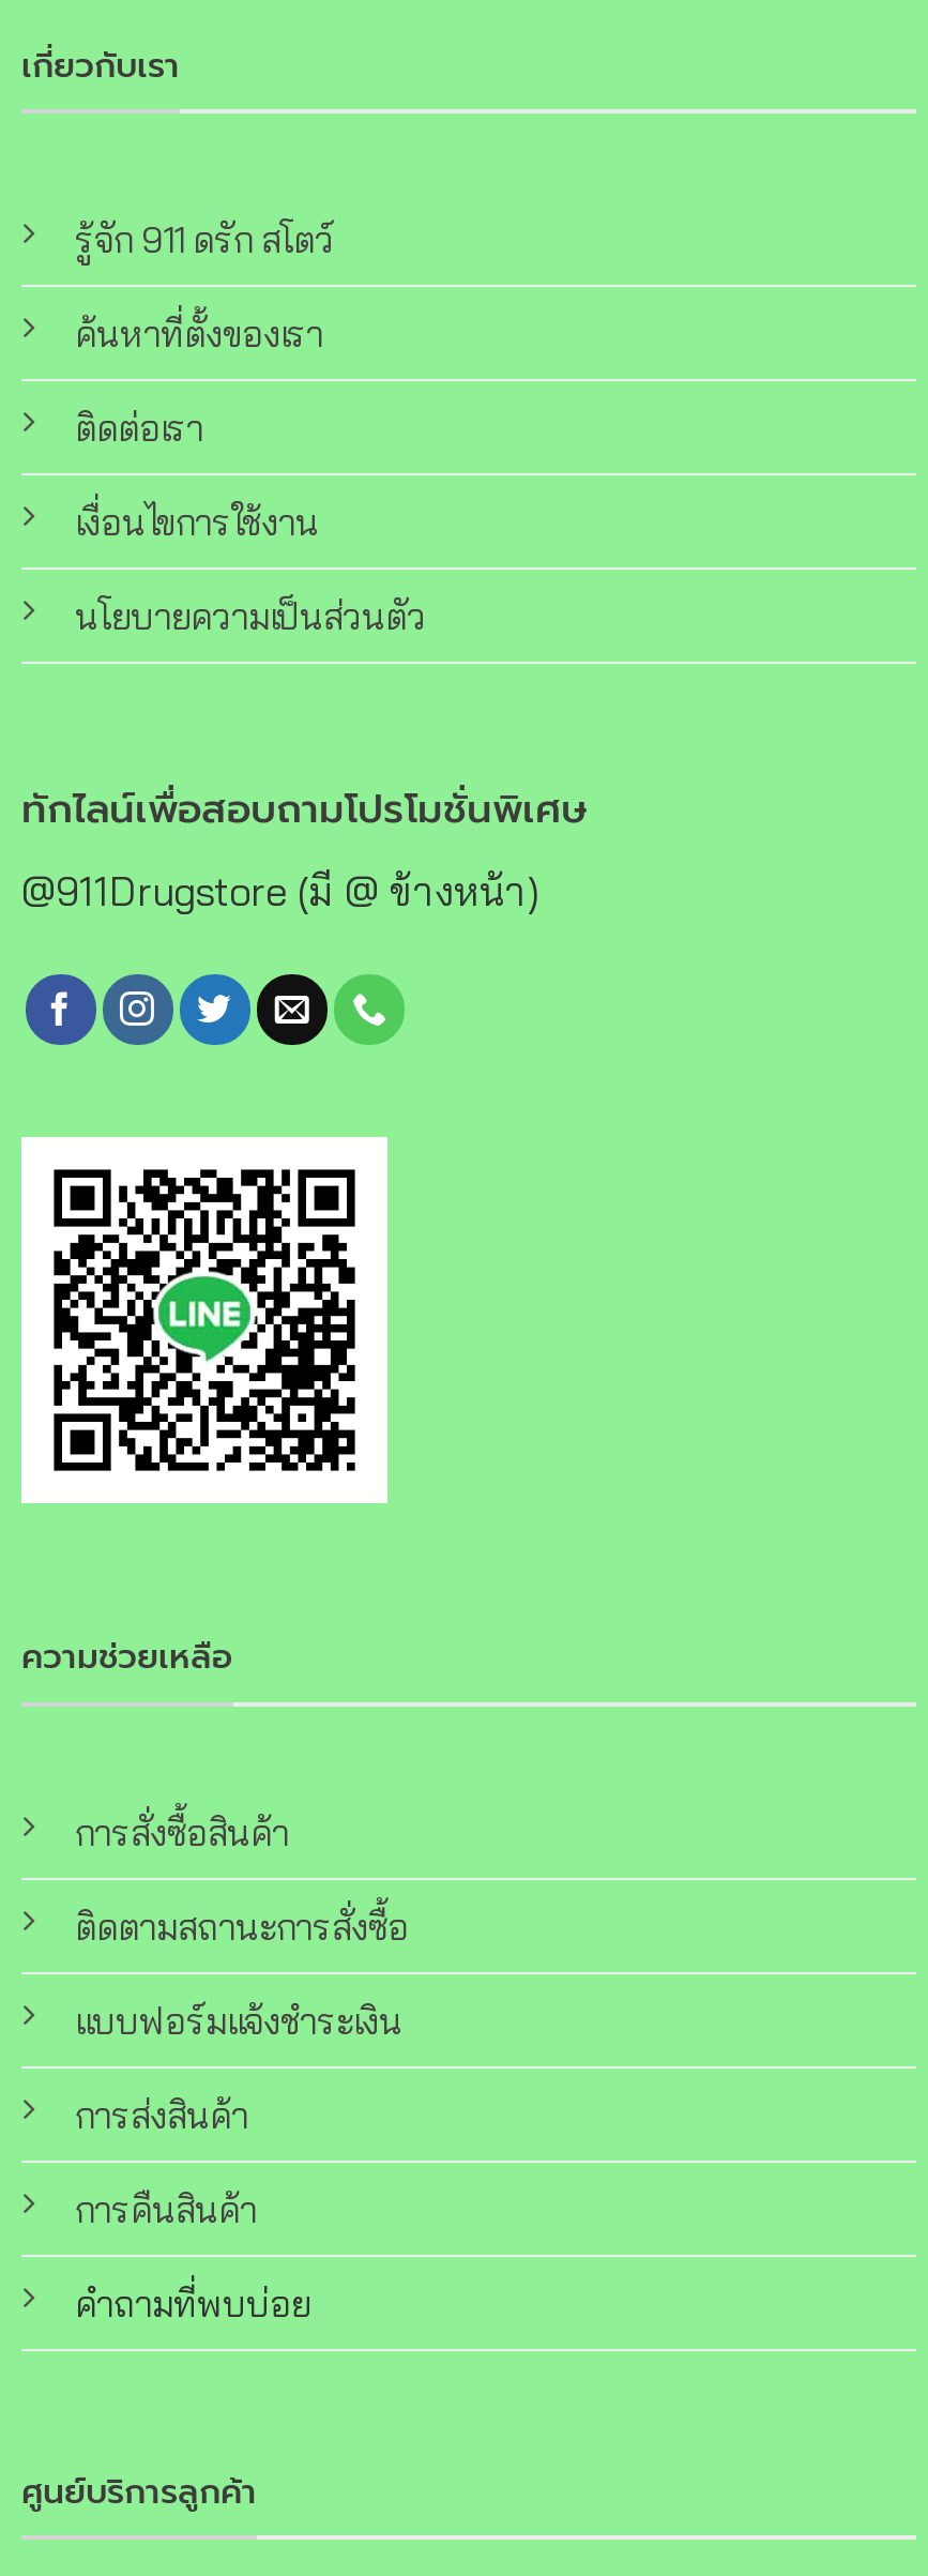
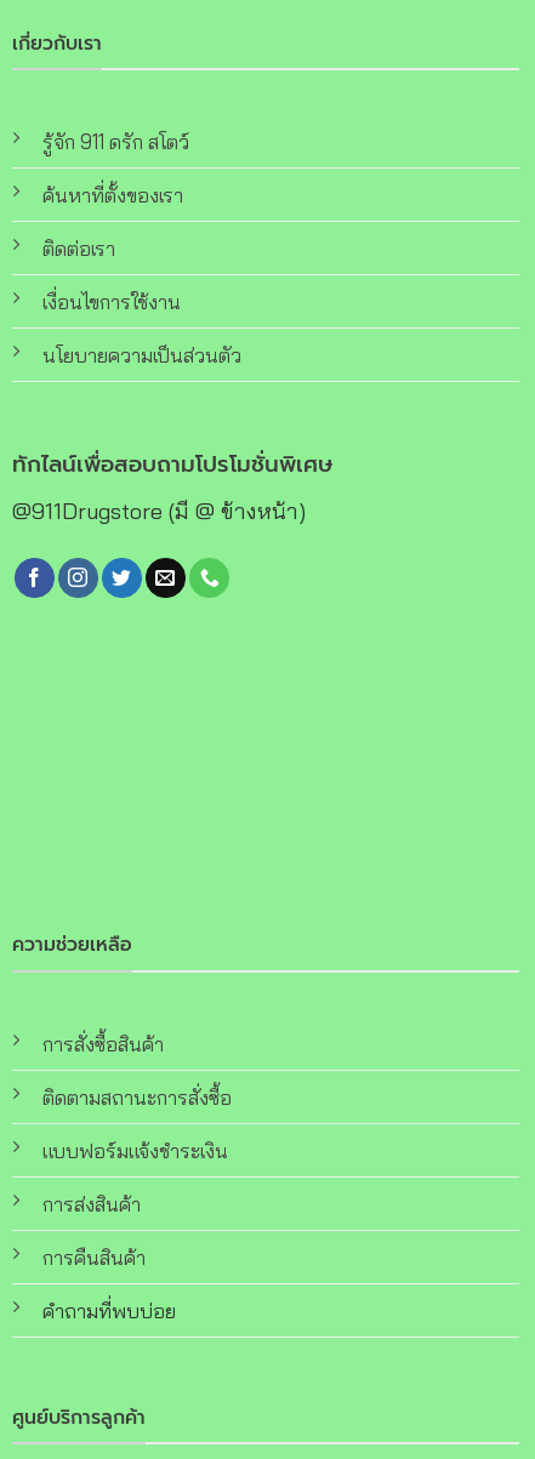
- [image]
